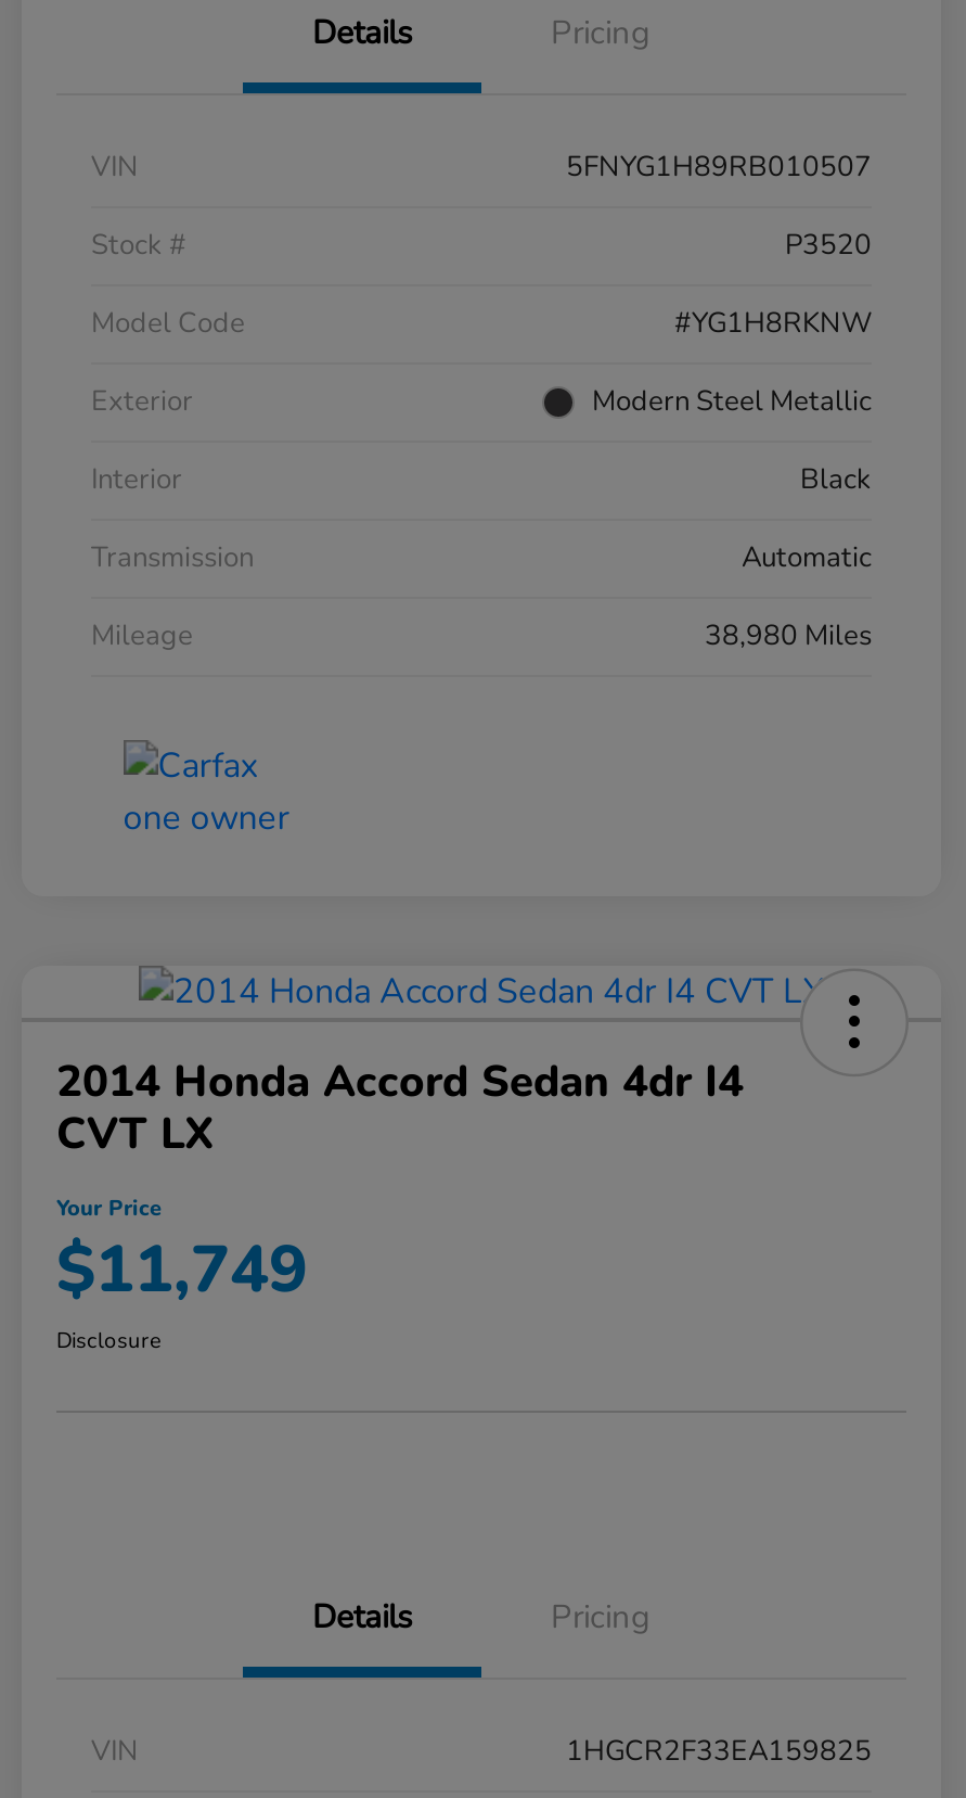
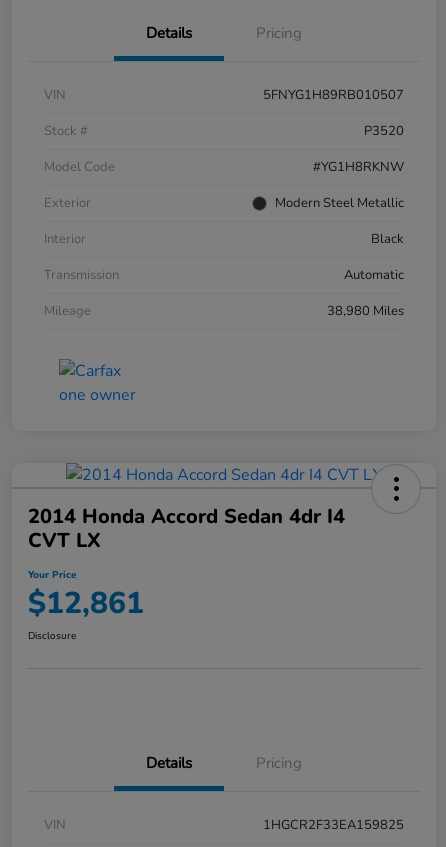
- $11,749
+ $12,861
